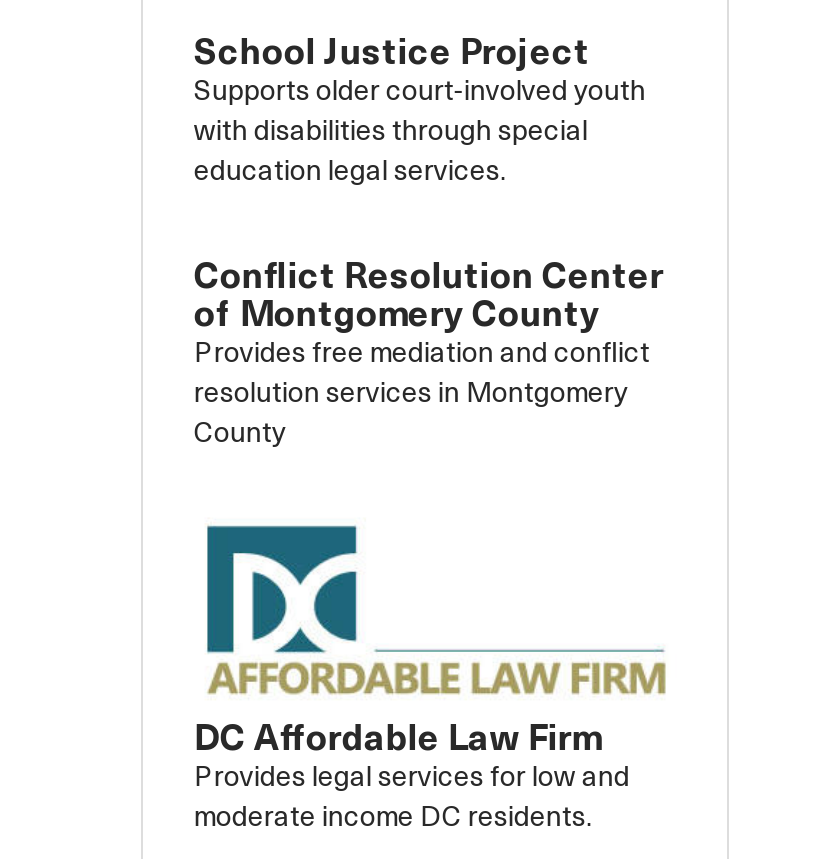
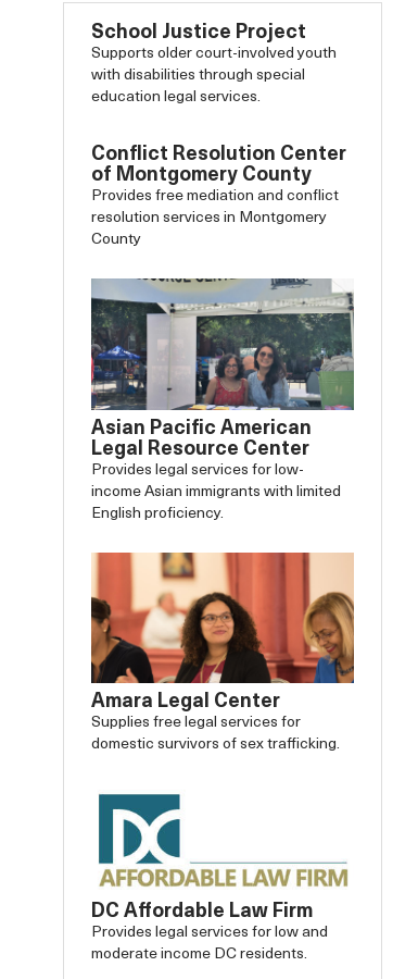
+ [image]
+ Asian Pacific American
+ Legal Resource Center
+ Provides legal services for low-
+ income Asian immigrants with limited
+ English proficiency.

+ [image]
+ Amara Legal Center
+ Supplies free legal services for
+ domestic survivors of sex trafficking.
